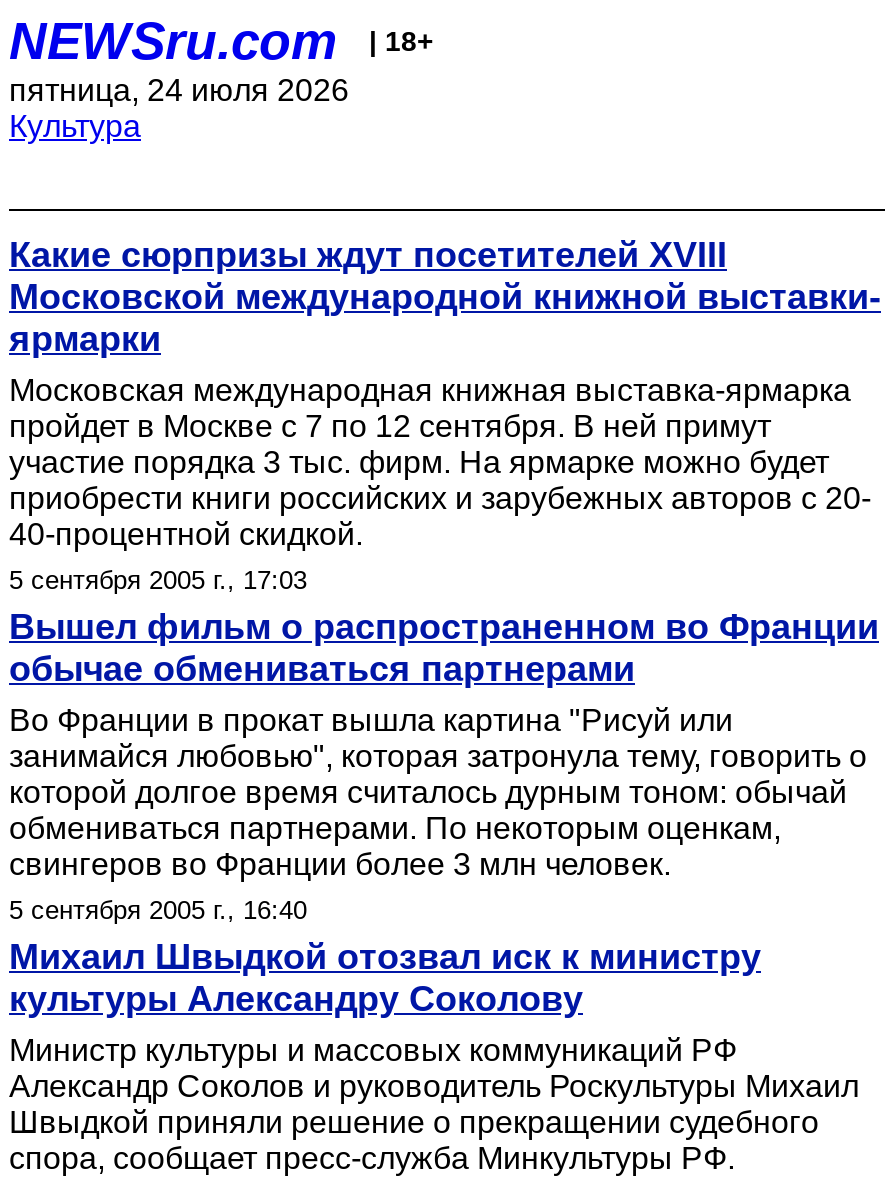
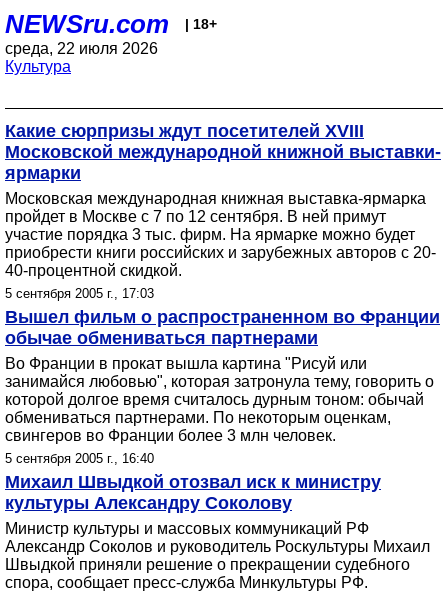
- пятница, 24 июля 2026
+ среда, 22 июля 2026
